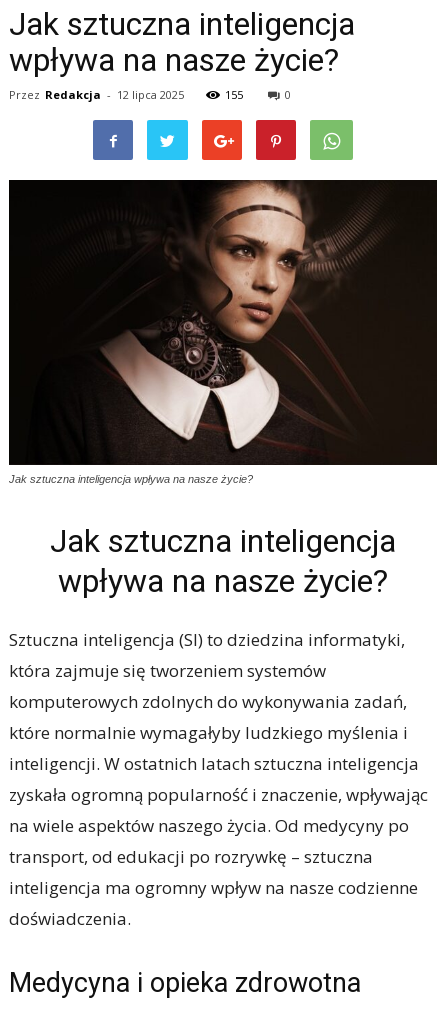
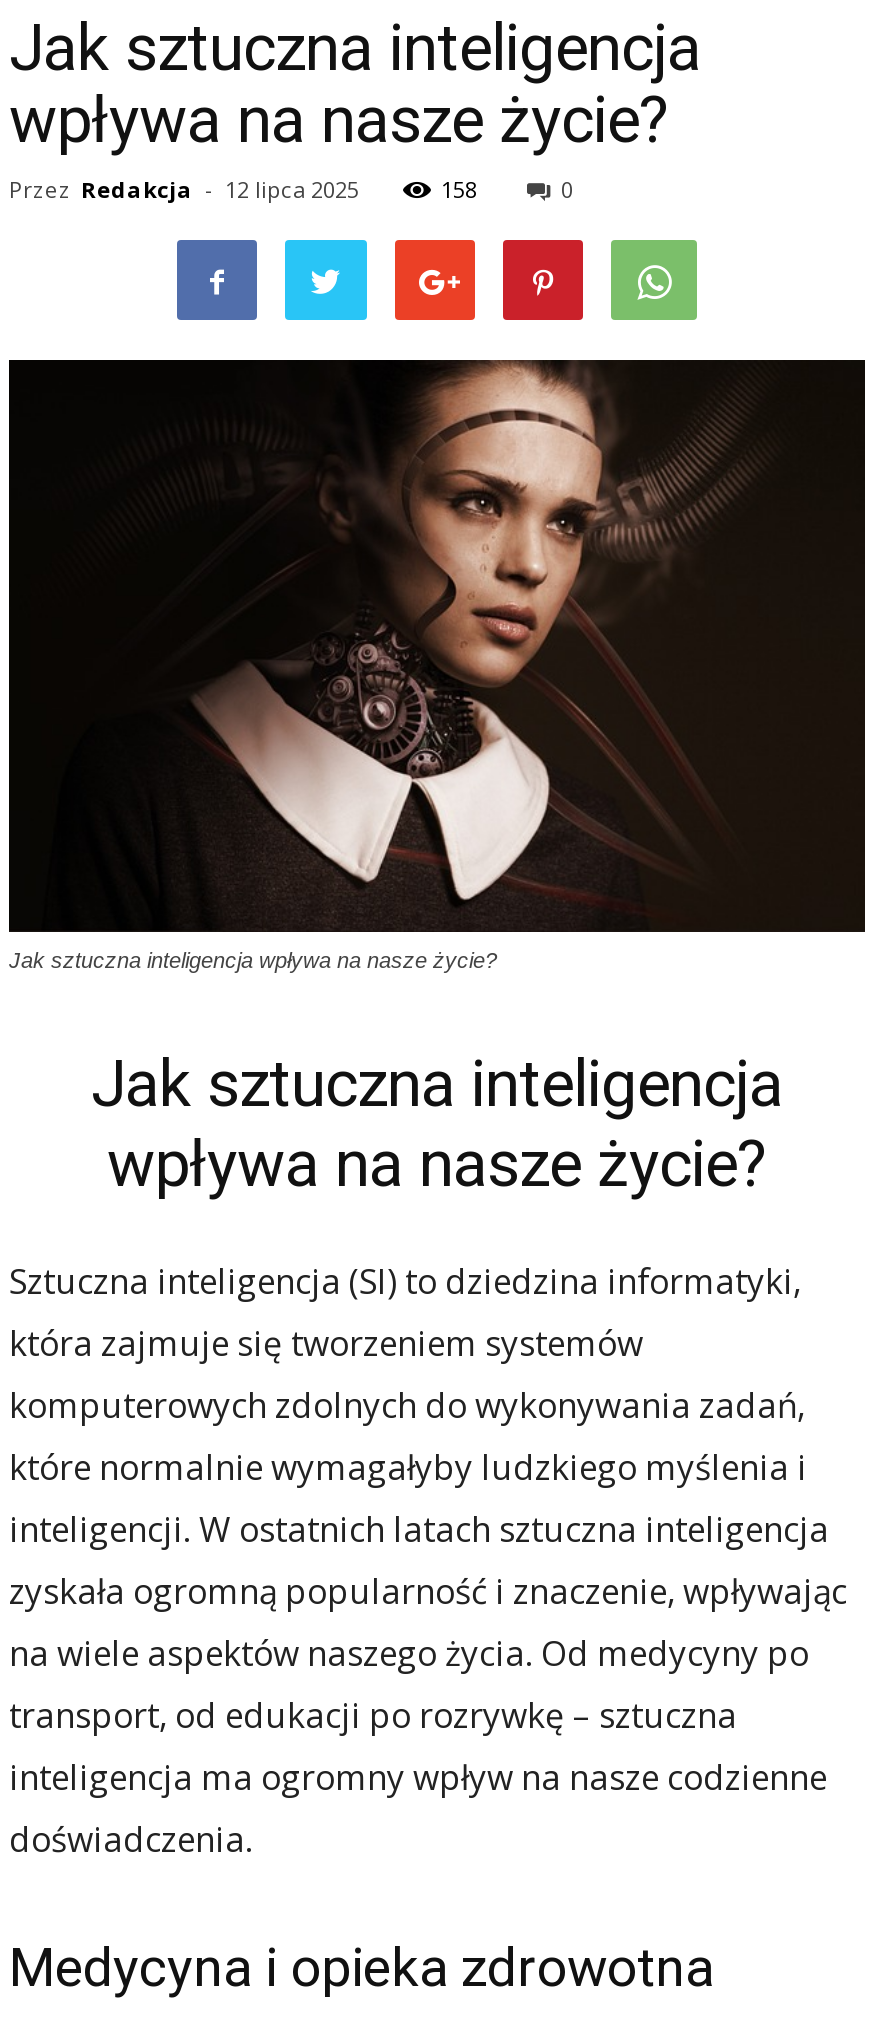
- 155
+ 158
